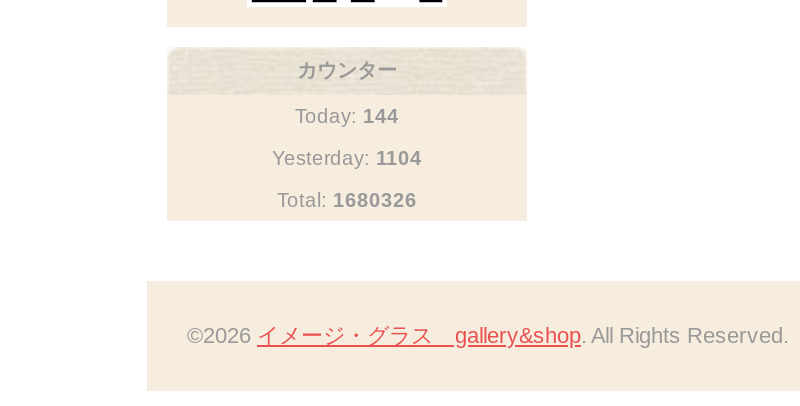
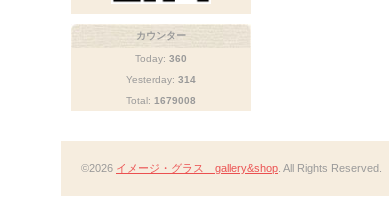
- Today: 144
+ Today: 360

- Yesterday: 1104
+ Yesterday: 314

- Total: 1680326
+ Total: 1679008
